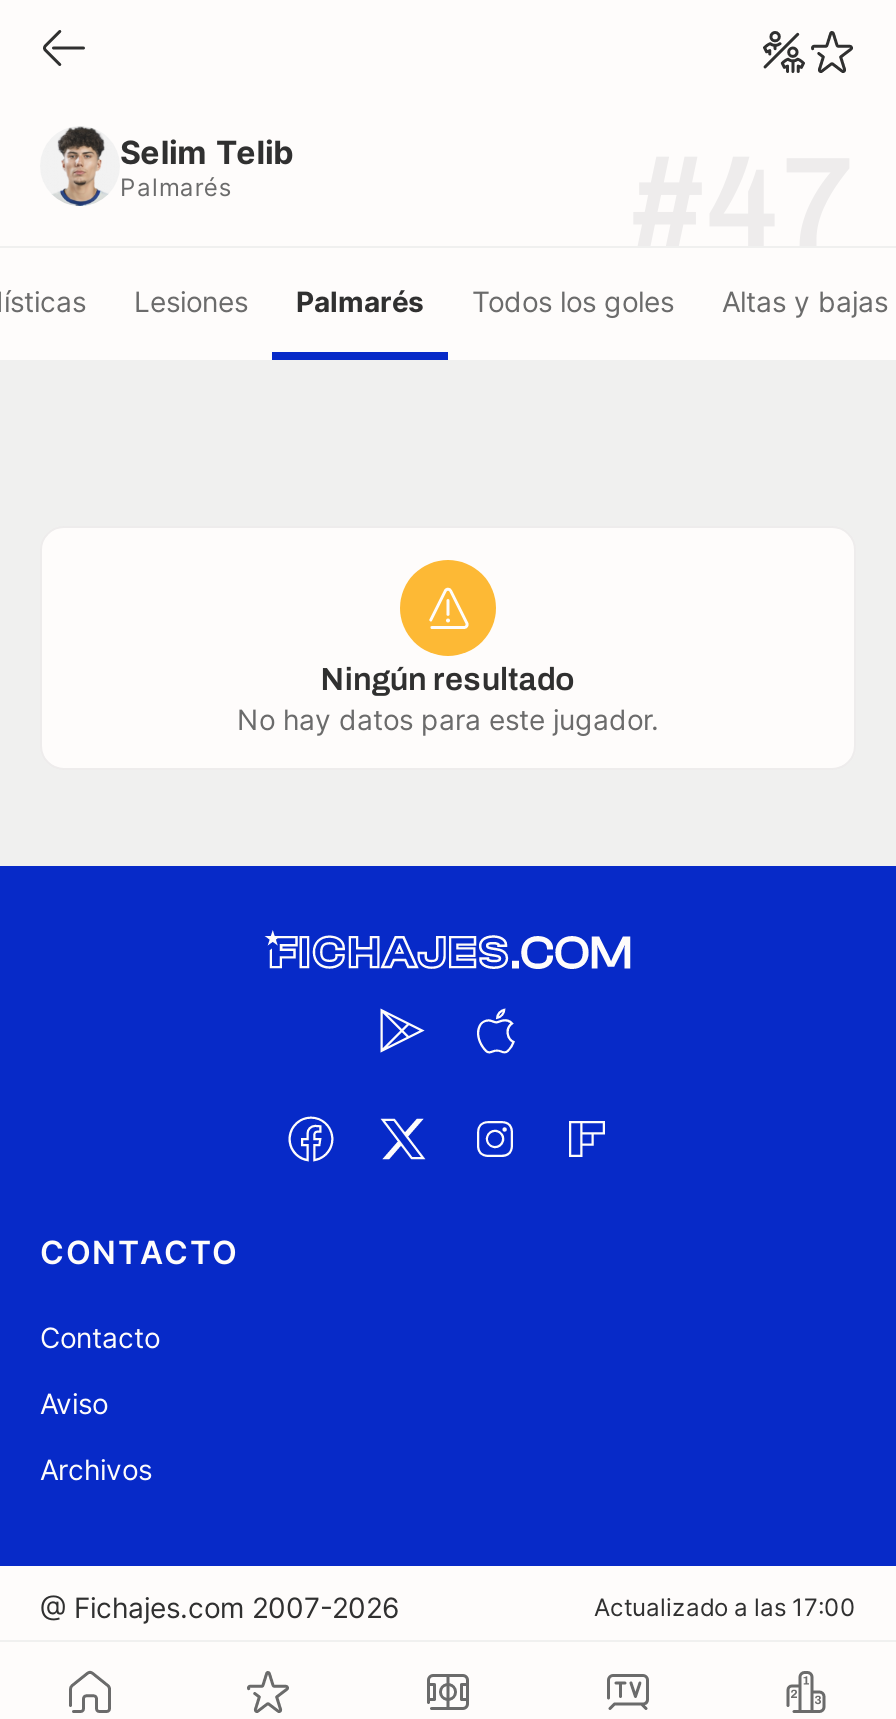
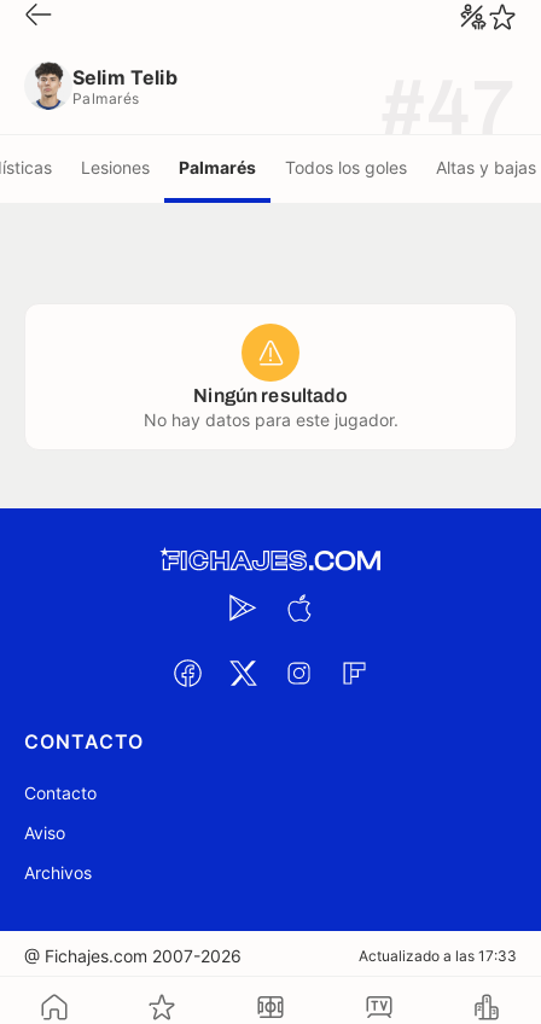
- Actualizado a las 17:00
+ Actualizado a las 17:33
